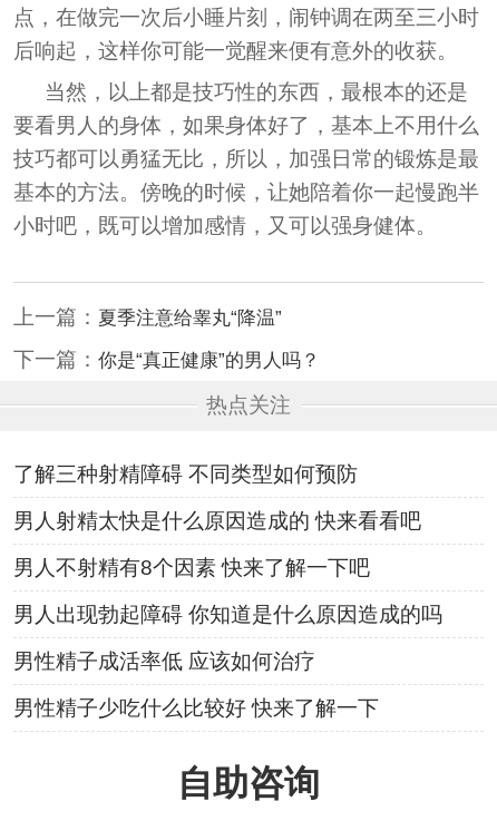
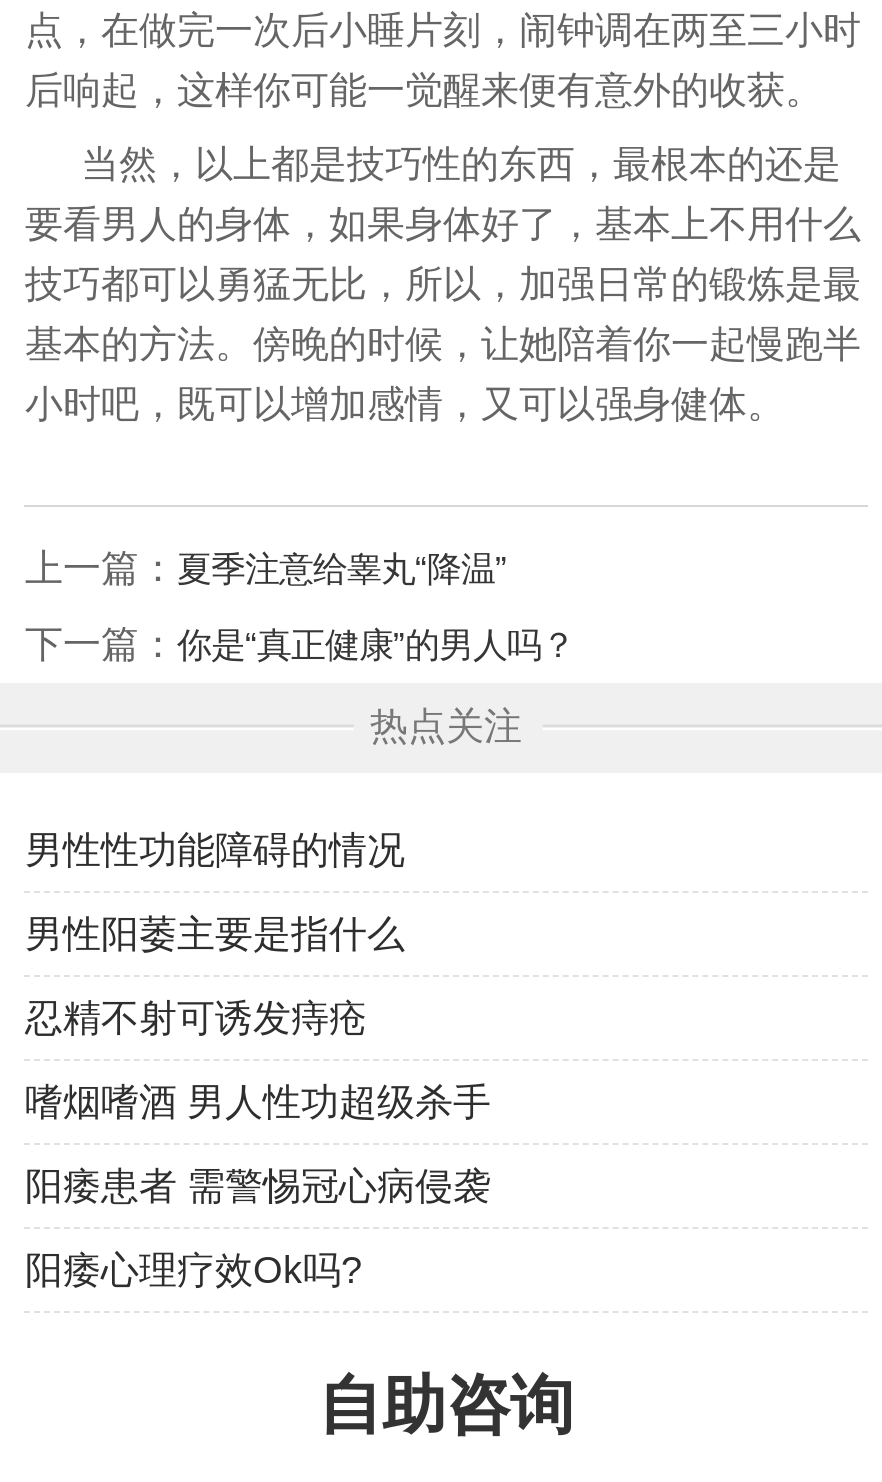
- 了解三种射精障碍 不同类型如何预防
+ 男性性功能障碍的情况

- 男人射精太快是什么原因造成的 快来看看吧
+ 男性阳萎主要是指什么

- 男人不射精有8个因素 快来了解一下吧
+ 忍精不射可诱发痔疮

- 男人出现勃起障碍 你知道是什么原因造成的吗
+ 嗜烟嗜酒 男人性功超级杀手

- 男性精子成活率低 应该如何治疗
+ 阳痿患者 需警惕冠心病侵袭

- 男性精子少吃什么比较好 快来了解一下
+ 阳痿心理疗效Ok吗?
